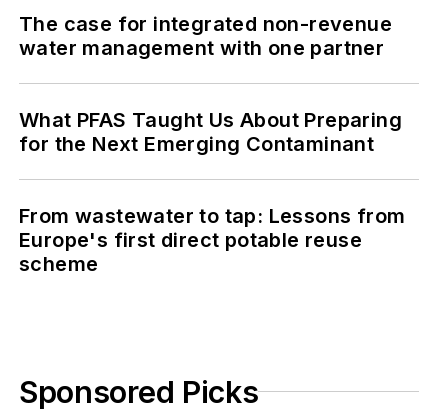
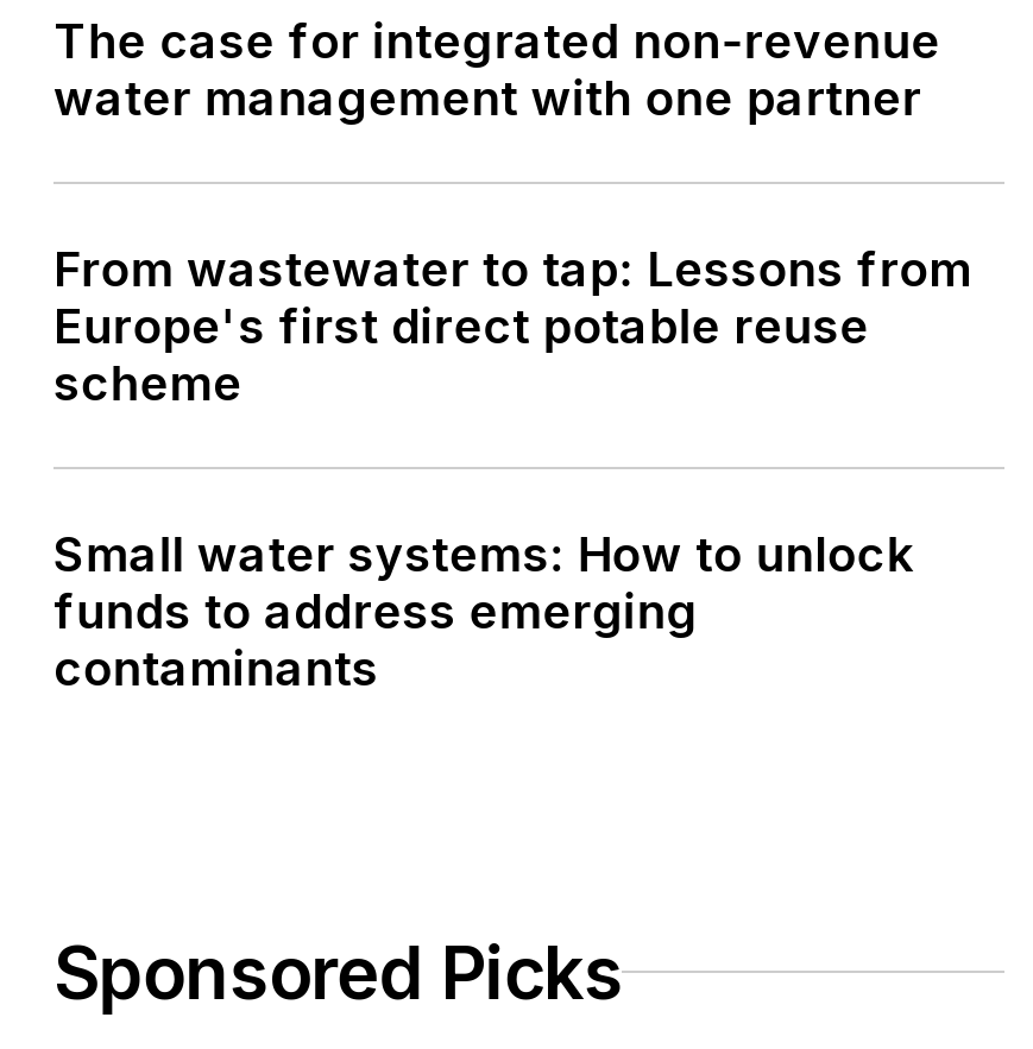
- What PFAS Taught Us About Preparing
- for the Next Emerging Contaminant

moved up: From wastewater to tap: Lessons from | Europe's first direct potable reuse | scheme

+ Small water systems: How to unlock
+ funds to address emerging
+ contaminants
